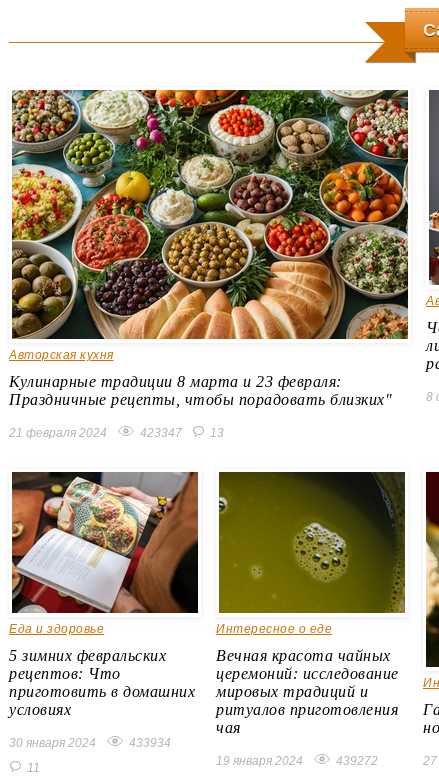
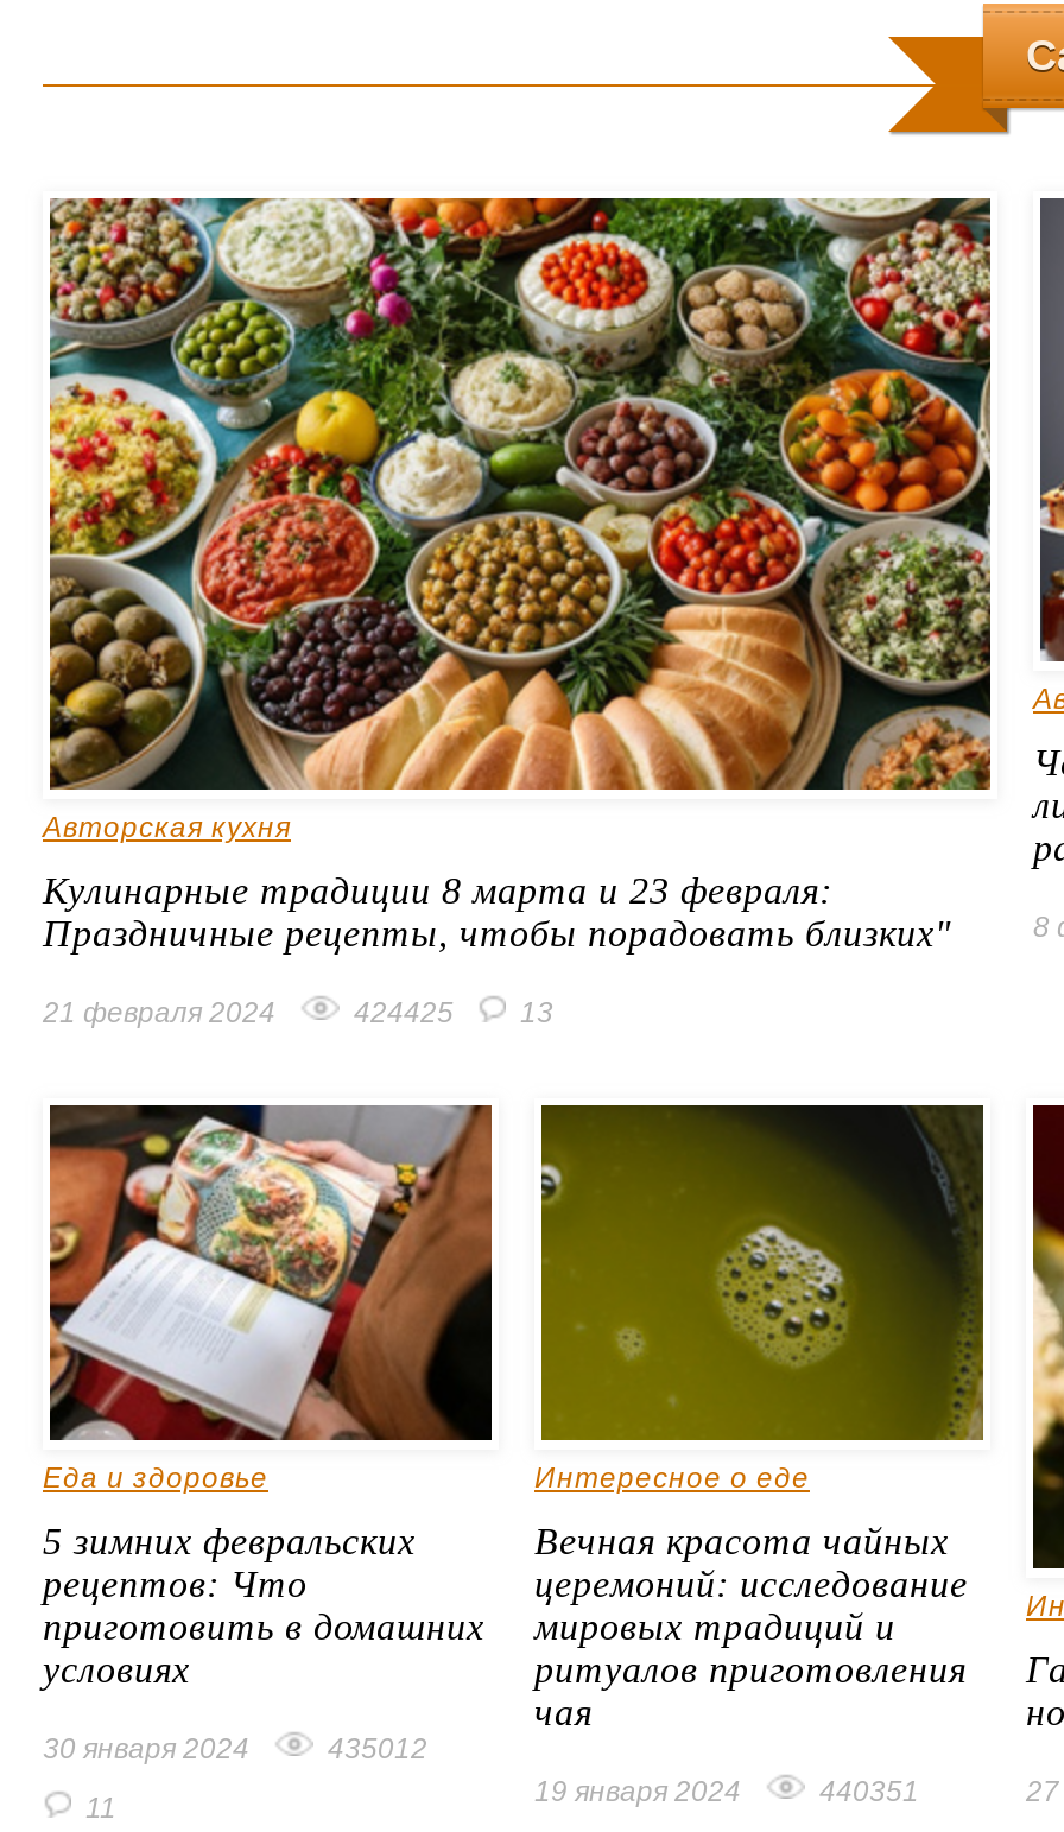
- 423347 13
+ 424425 13

- 433934
+ 435012

- 439272
+ 440351
